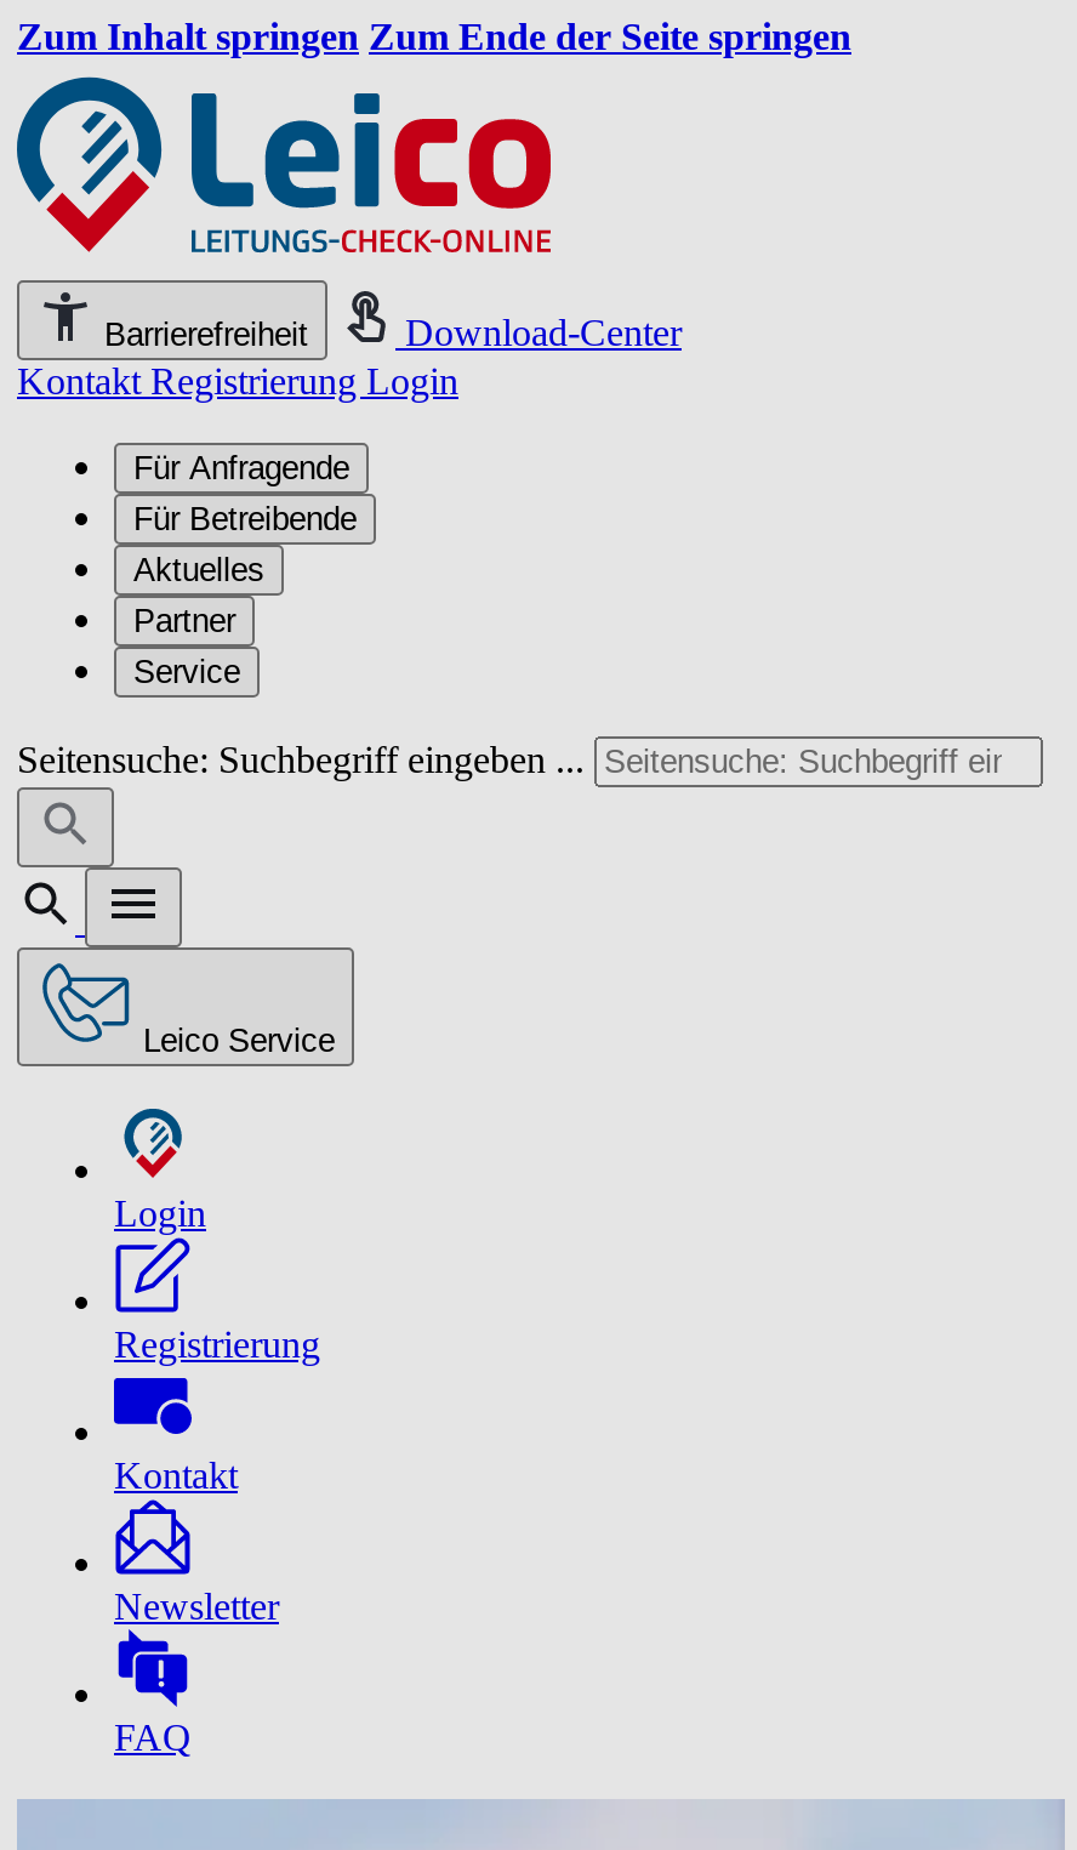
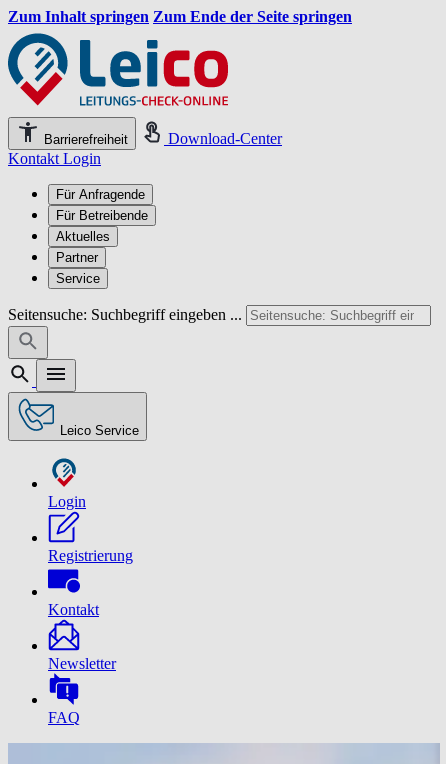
- KontaktRegistrierung Login
+ KontaktLogin
